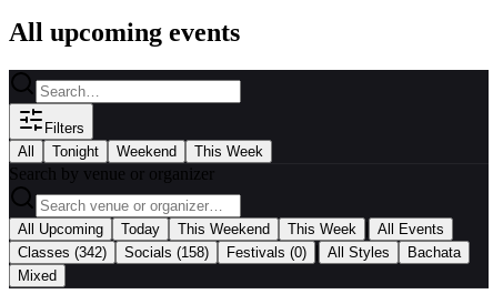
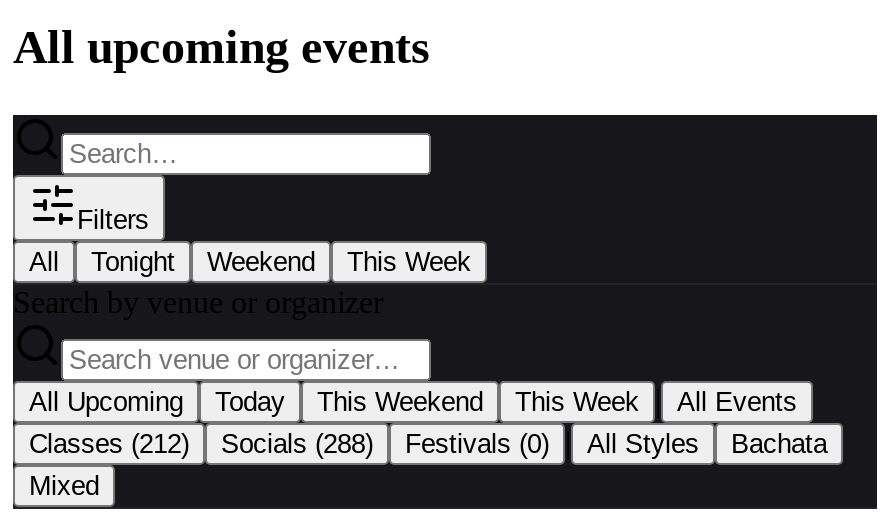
- Classes (342)
+ Classes (212)

- Socials (158)
+ Socials (288)
